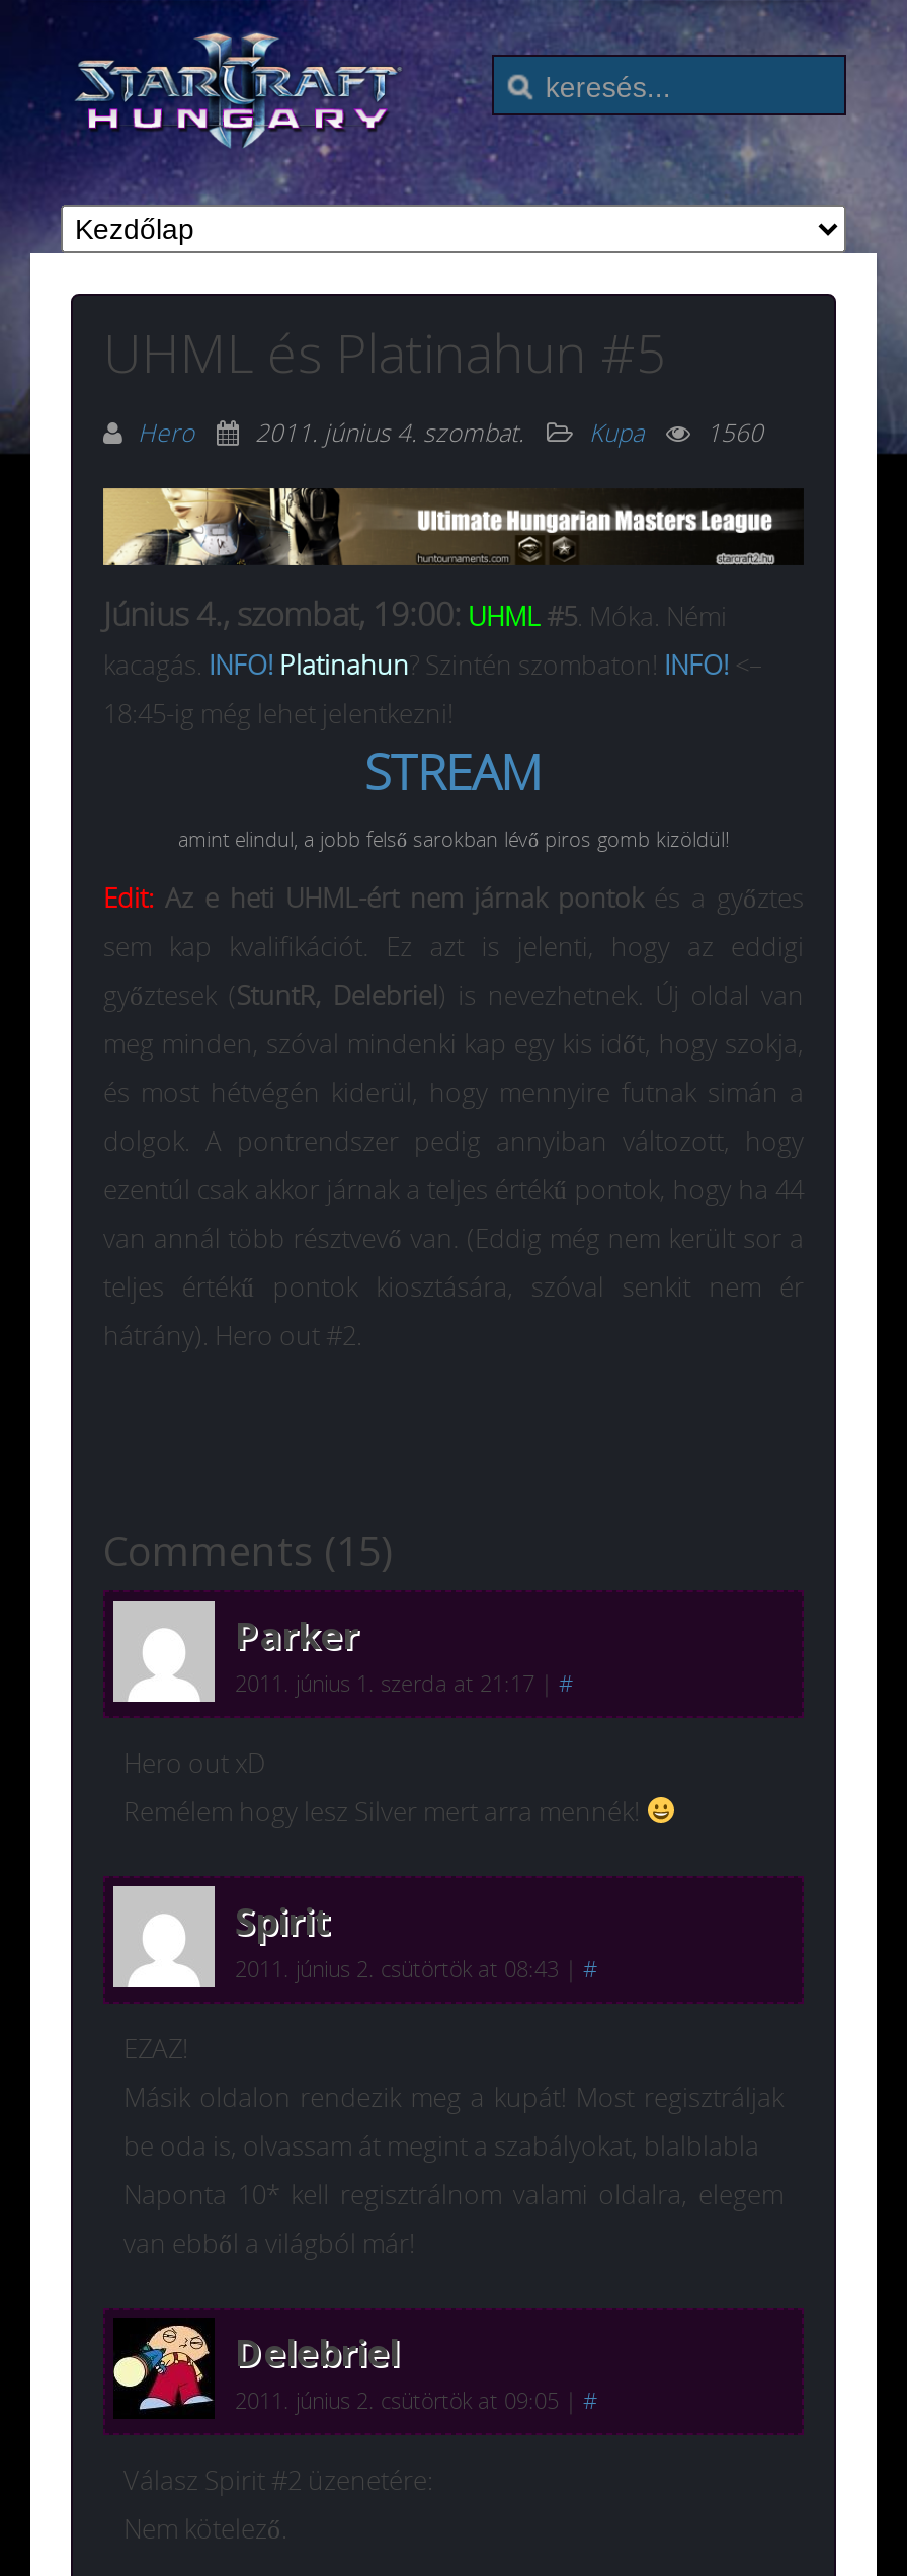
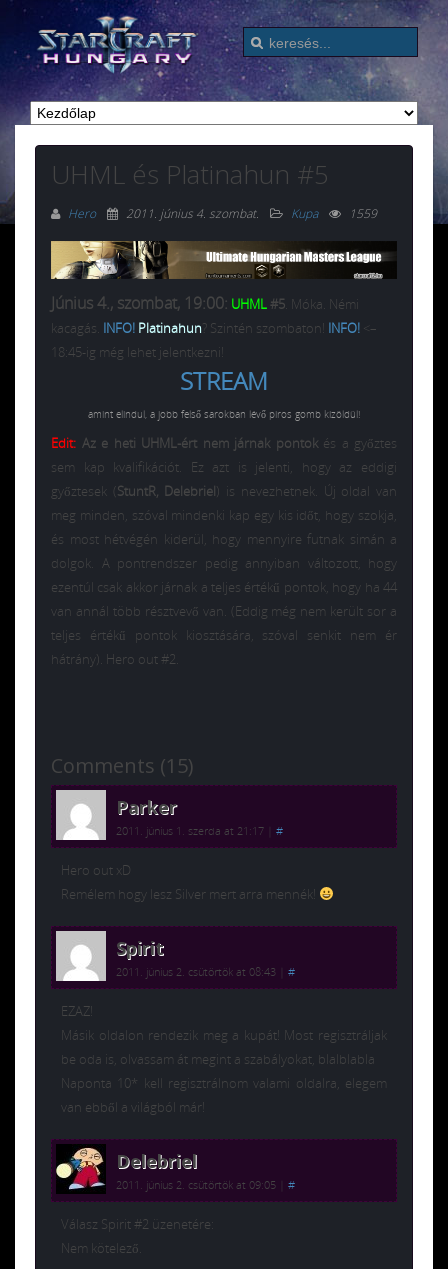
- Hero 2011. június 4. szombat. Kupa 1560
+ Hero 2011. június 4. szombat. Kupa 1559
